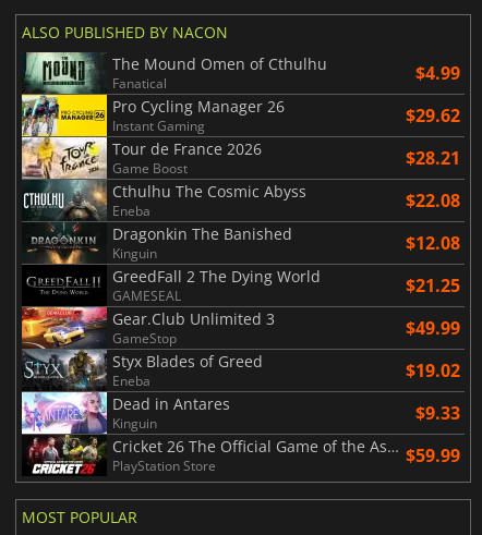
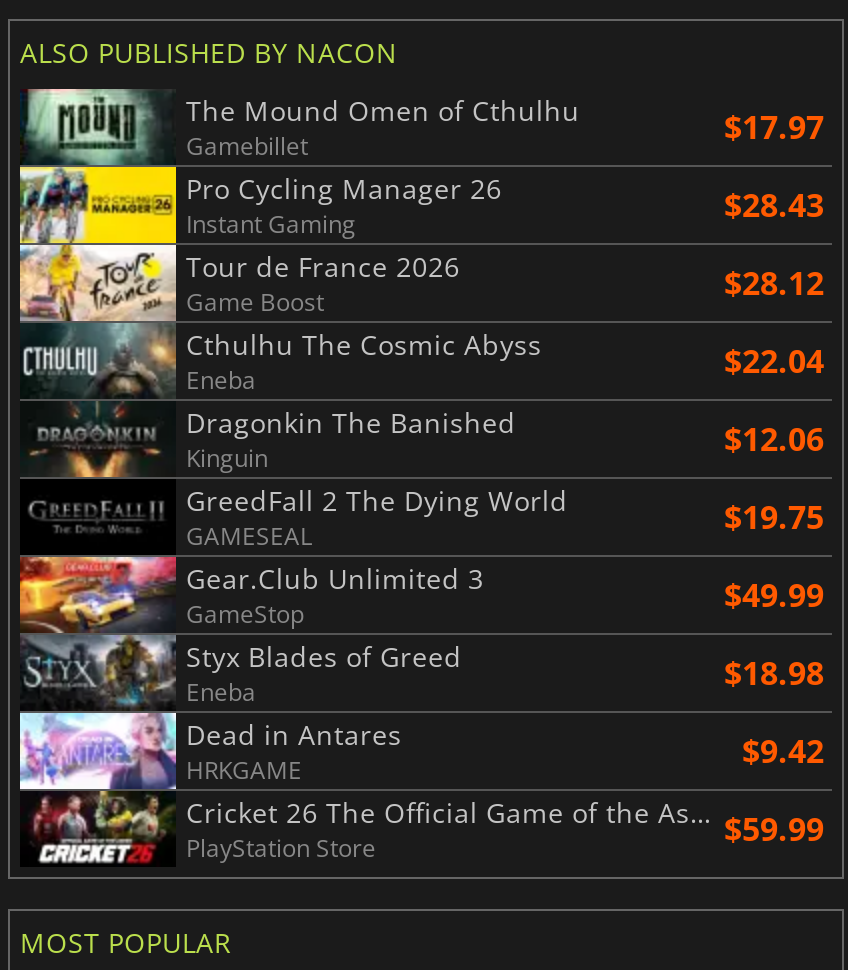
- Fanatical
- $4.99
+ Gamebillet
+ $17.97

- $29.62
+ $28.43

- $28.21
+ $28.12

- $22.08
+ $22.04

- $12.08
+ $12.06

- $21.25
+ $19.75

- $19.02
+ $18.98

- Kinguin
- $9.33
+ HRKGAME
+ $9.42
